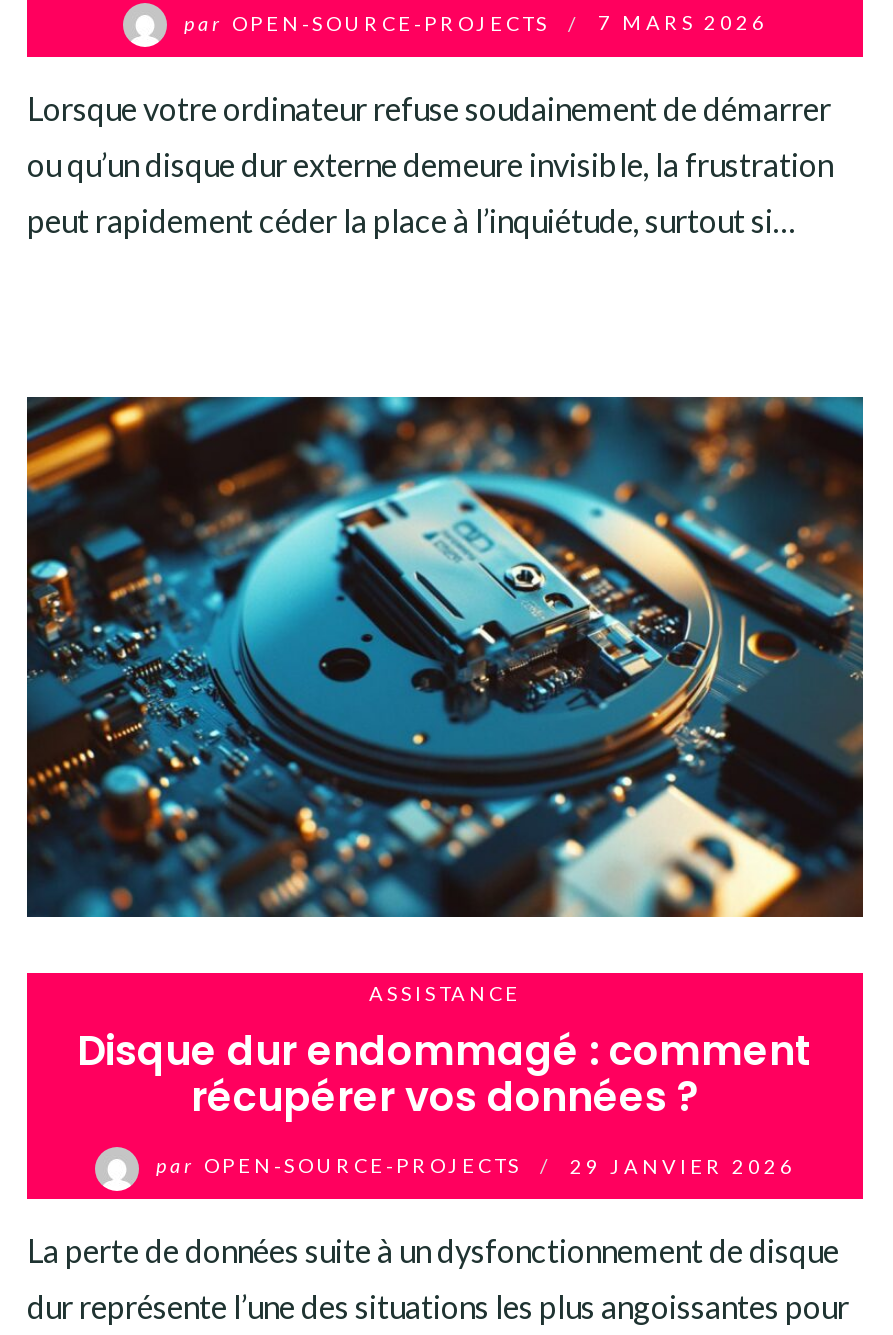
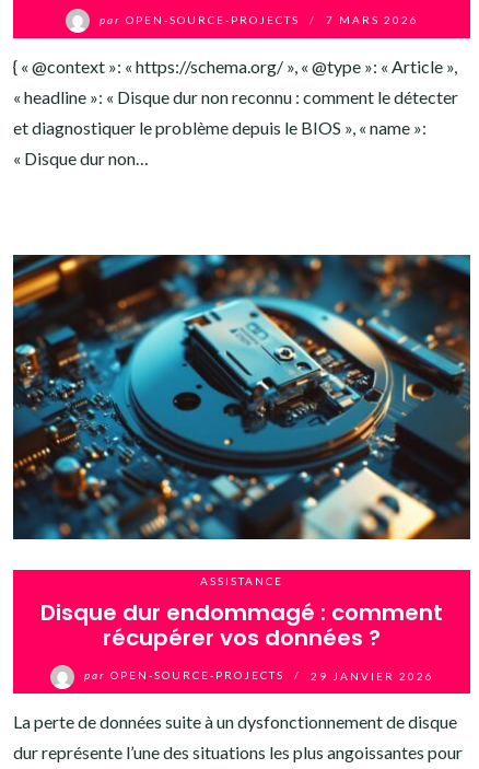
- Lorsque votre ordinateur refuse soudainement de démarrer
- ou qu’un disque dur externe demeure invisible, la frustration
- peut rapidement céder la place à l’inquiétude, surtout si…
+ { « @context »: « https://schema.org/ », « @type »: « Article »,
+ « headline »: « Disque dur non reconnu : comment le détecter
+ et diagnostiquer le problème depuis le BIOS », « name »:
+ « Disque dur non…
